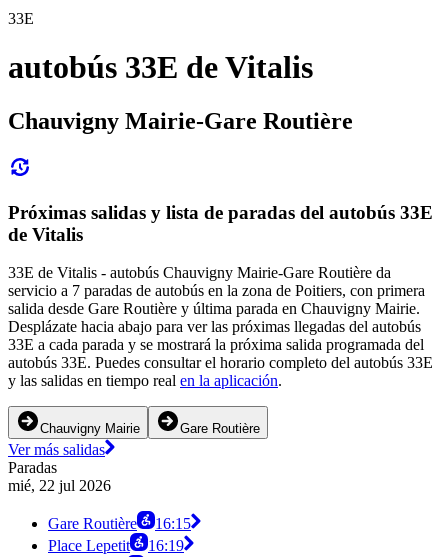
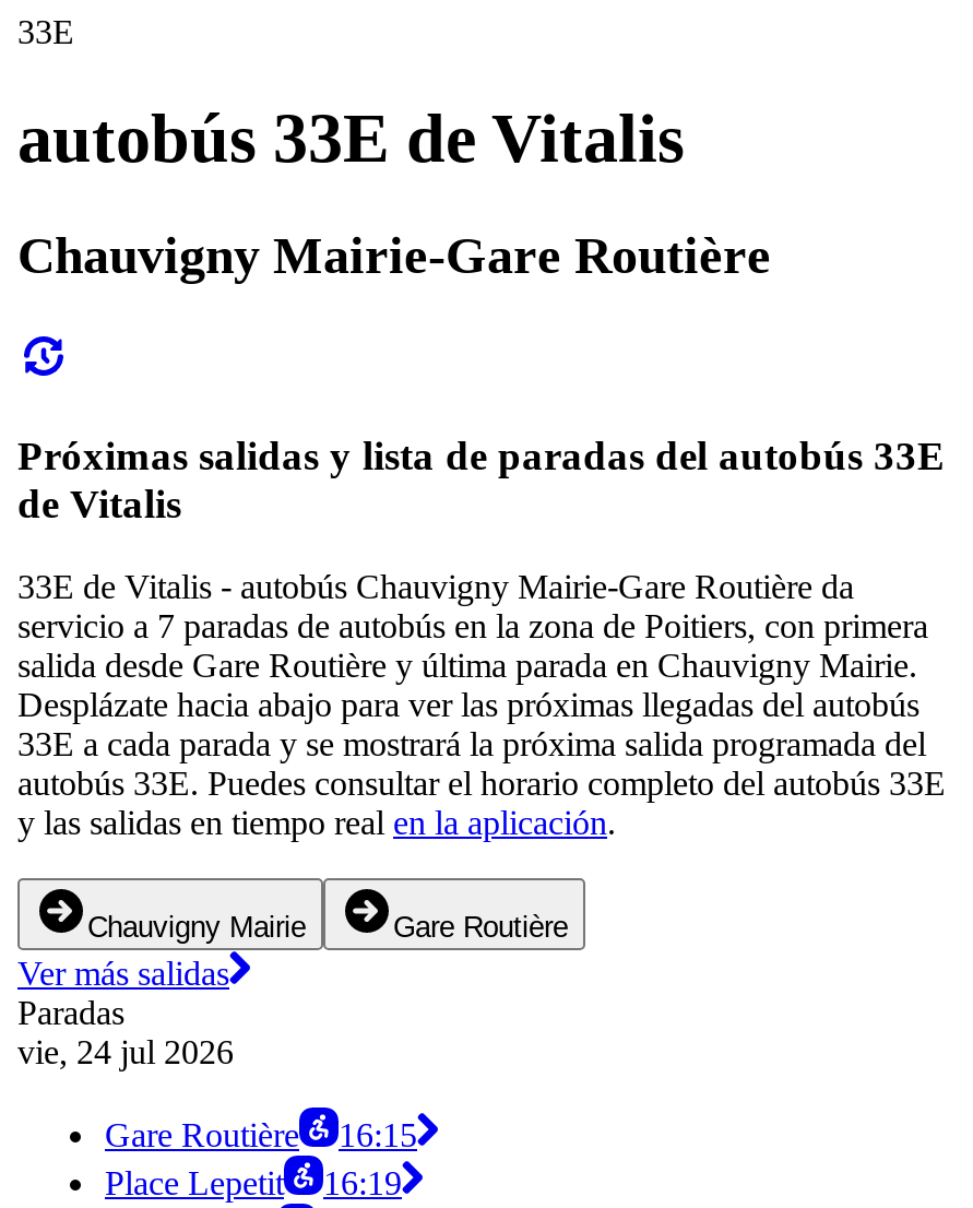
- mié, 22 jul 2026
+ vie, 24 jul 2026
